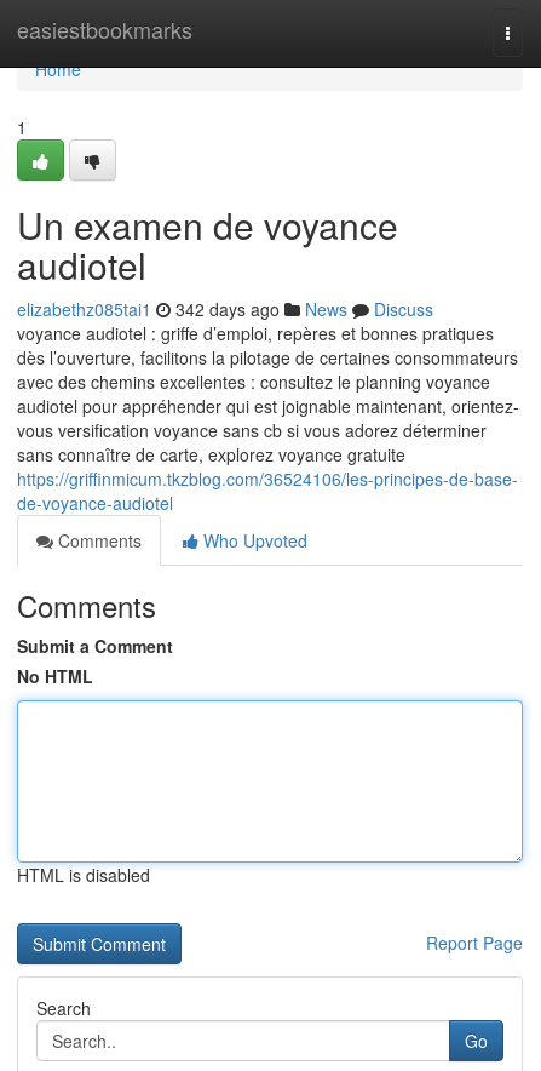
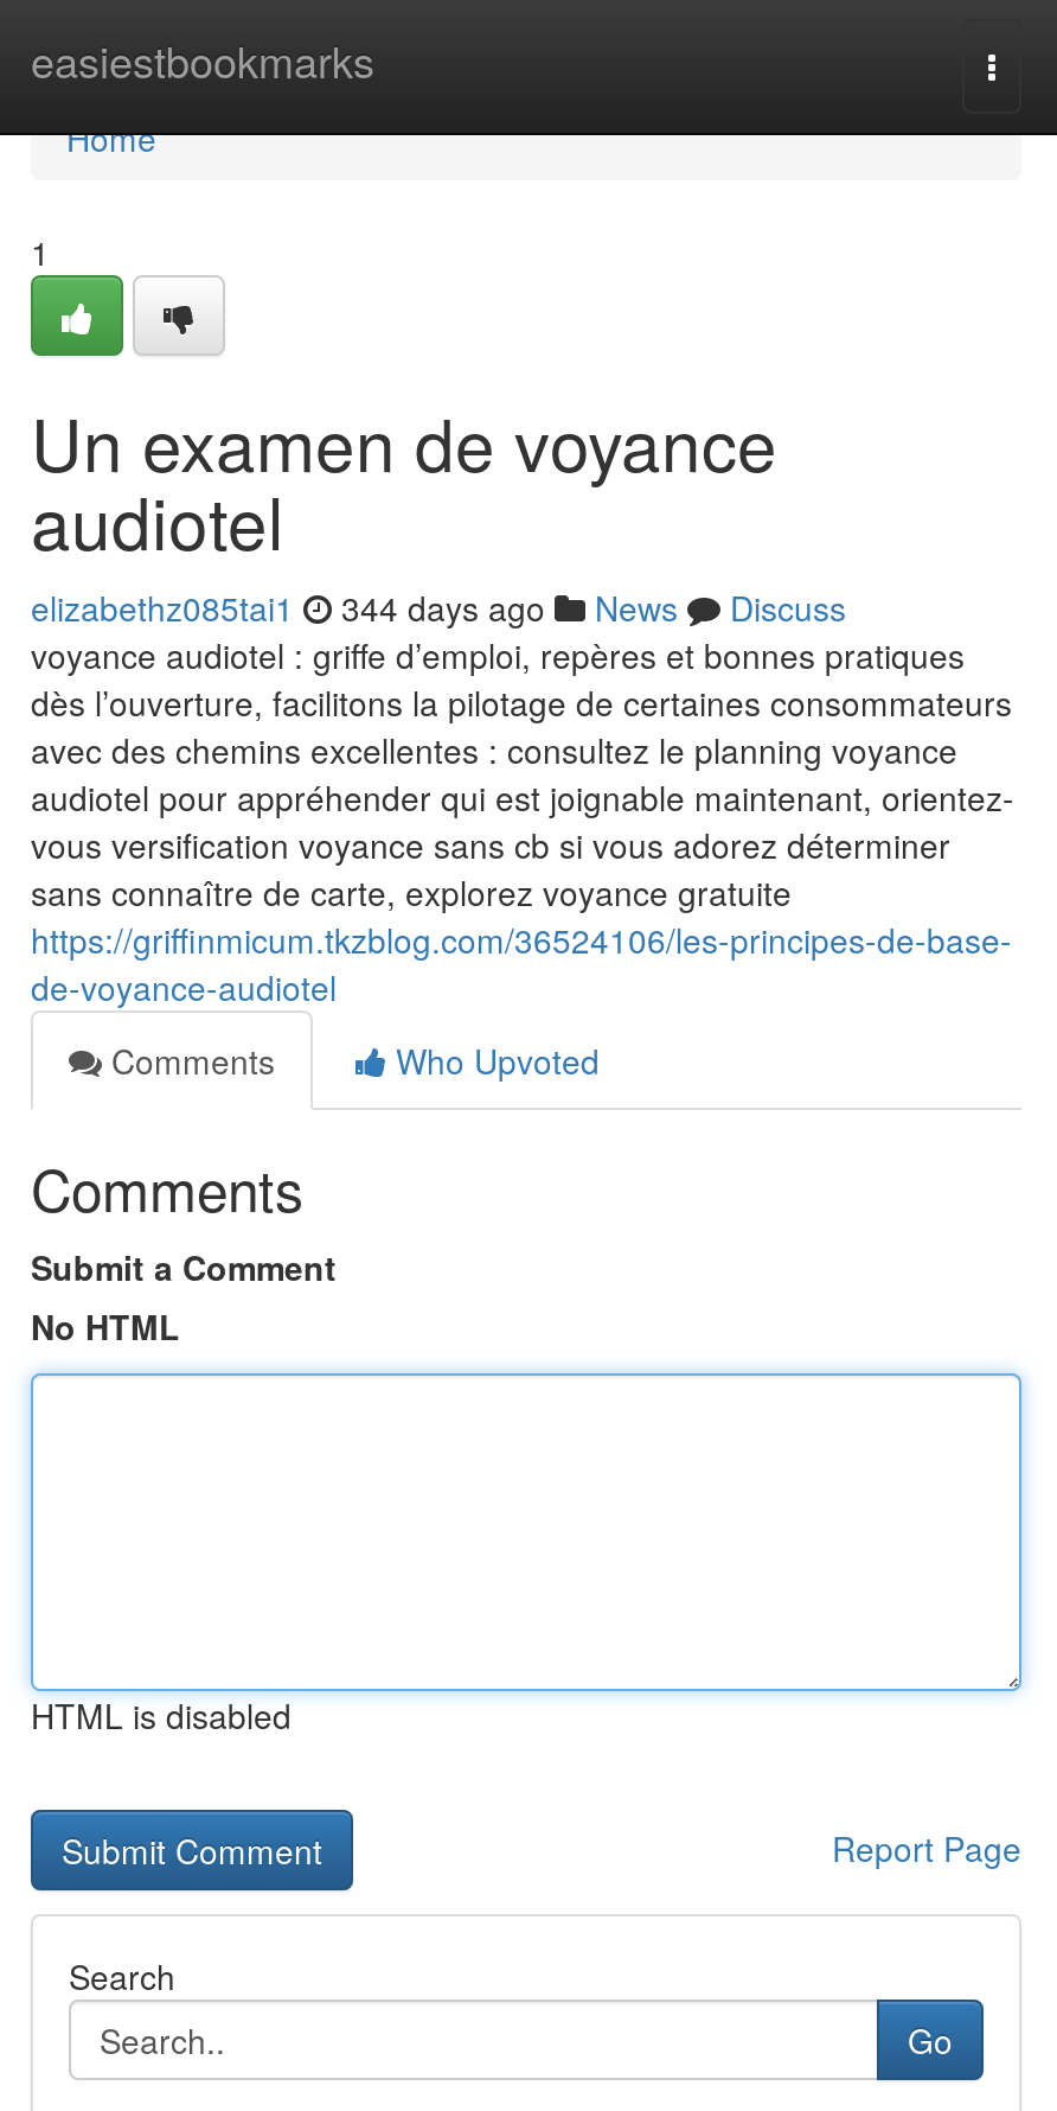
- elizabethz085tai1 342 days ago News Discuss
+ elizabethz085tai1 344 days ago News Discuss
